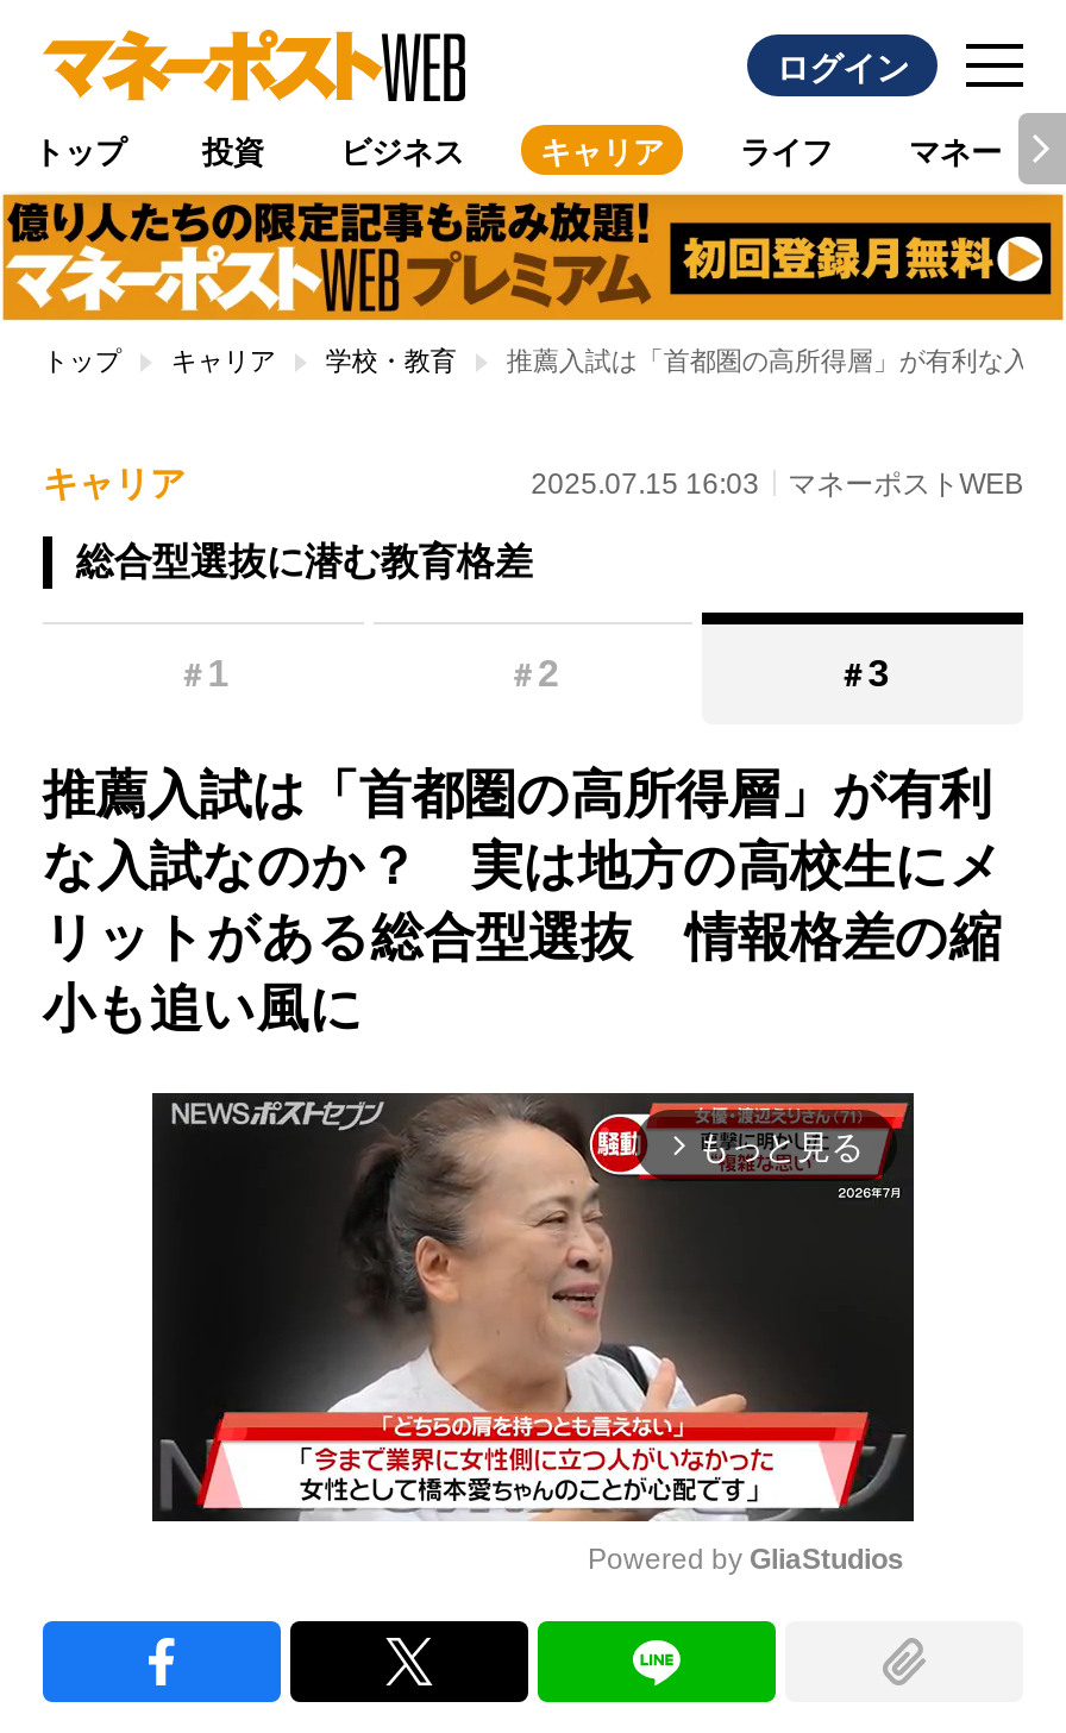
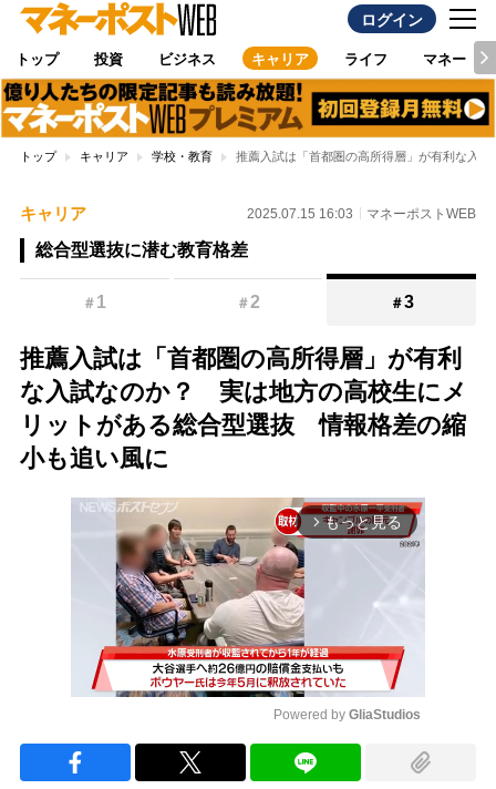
- [image]
+ [image]
